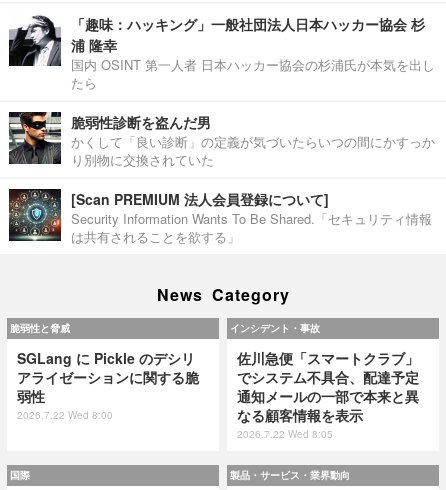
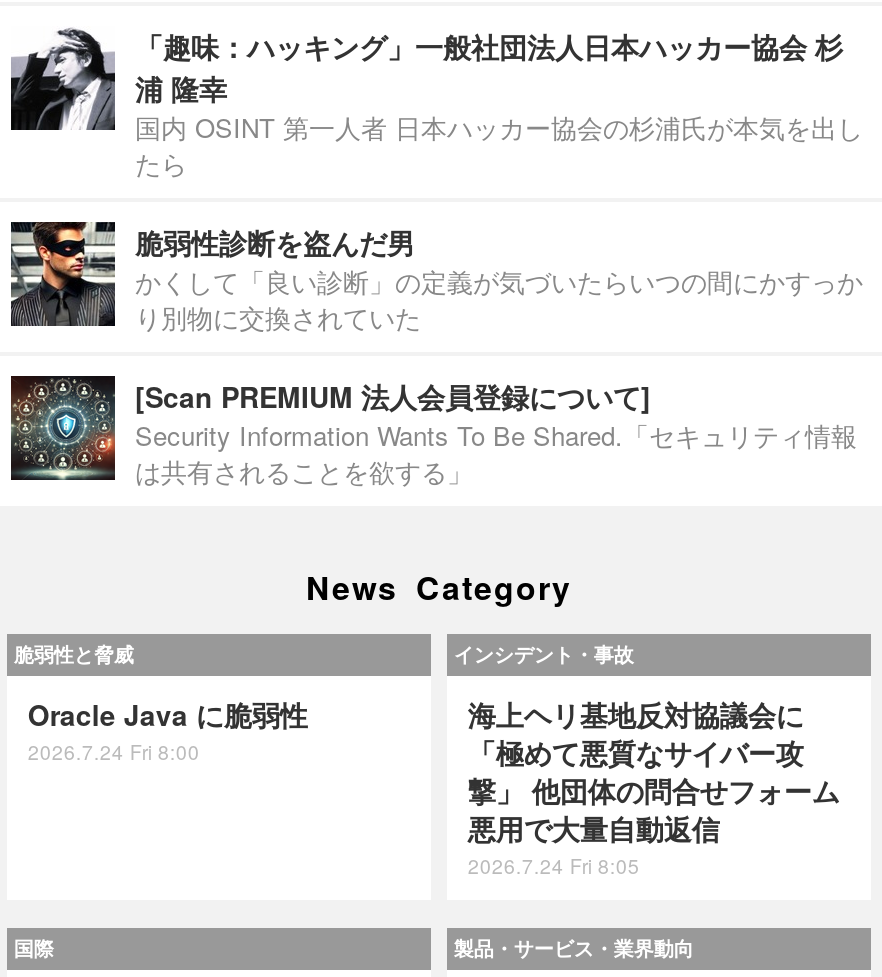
- SGLang に Pickle のデシリ
- アライゼーションに関する脆
- 弱性
- 2026.7.22 Wed 8:00
+ Oracle Java に脆弱性
+ 2026.7.24 Fri 8:00

- 佐川急便「スマートクラブ」
- でシステム不具合、配達予定
- 通知メールの一部で本来と異
- なる顧客情報を表示
- 2026.7.22 Wed 8:05
+ 海上ヘリ基地反対協議会に
+ 「極めて悪質なサイバー攻
+ 撃」 他団体の問合せフォーム
+ 悪用で大量自動返信
+ 2026.7.24 Fri 8:05
